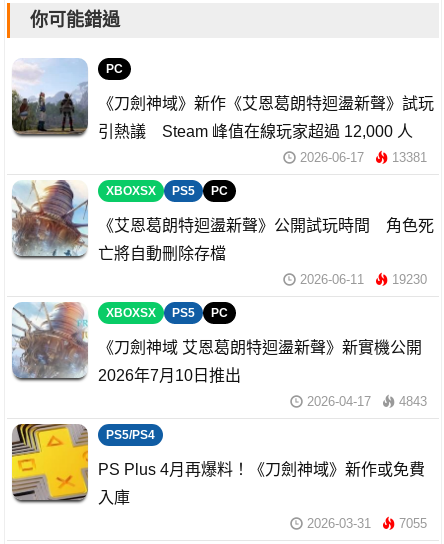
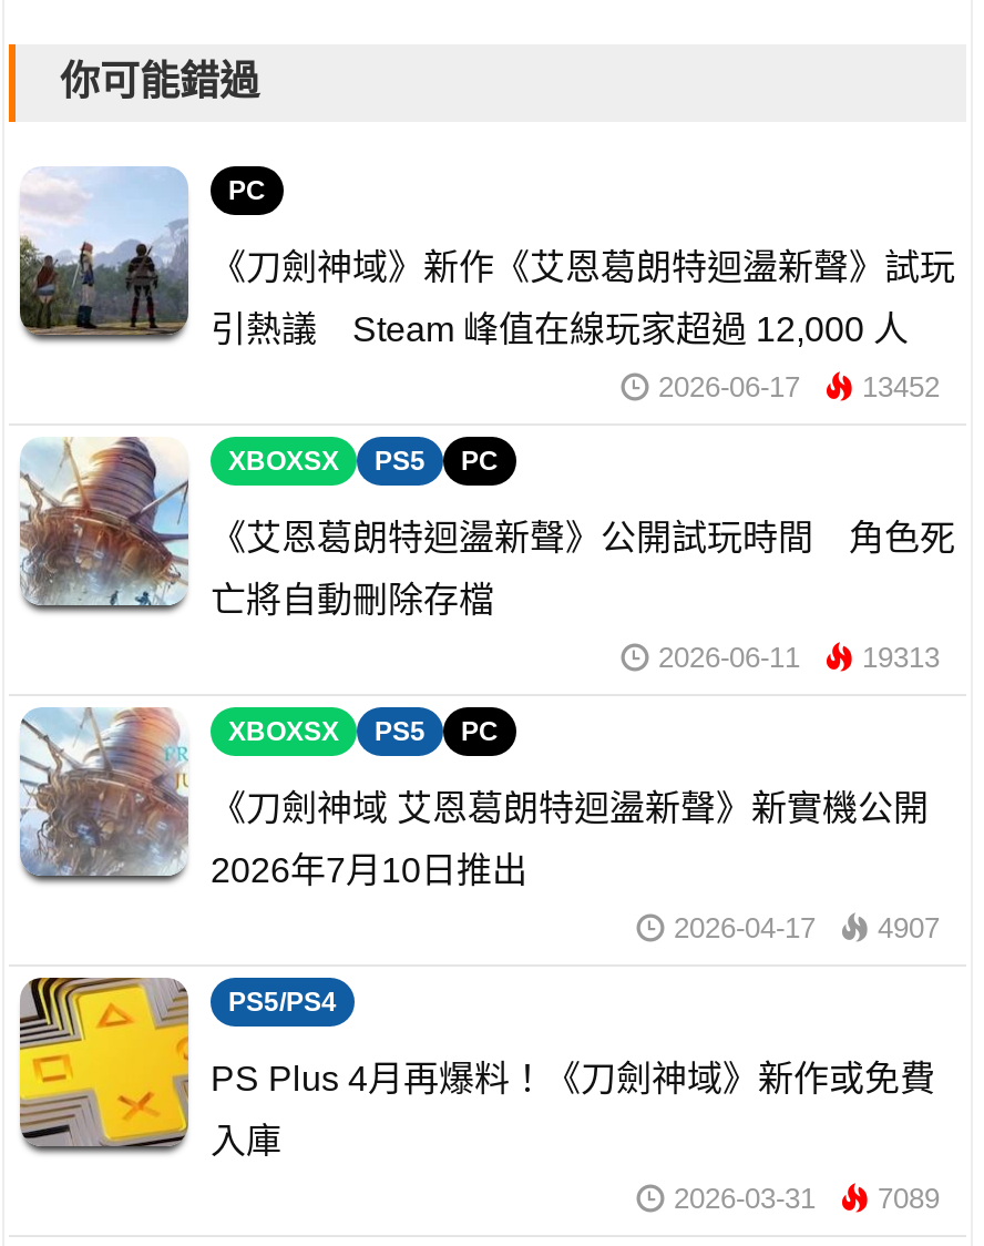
- 2026-06-17 13381
+ 2026-06-17 13452

- 2026-06-11 19230
+ 2026-06-11 19313

- 2026-04-17 4843
+ 2026-04-17 4907

- 2026-03-31 7055
+ 2026-03-31 7089
